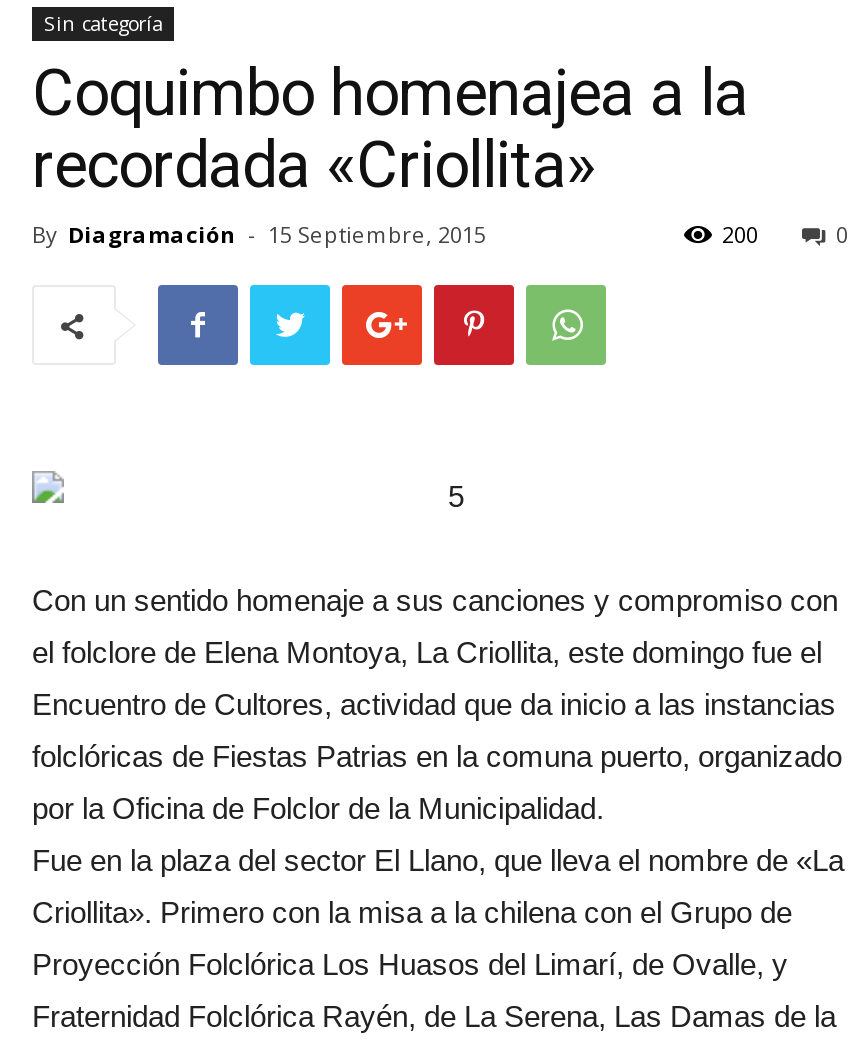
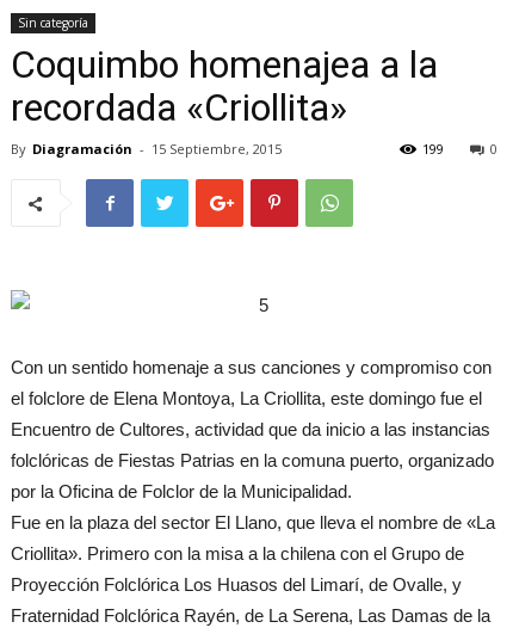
- 200
+ 199
